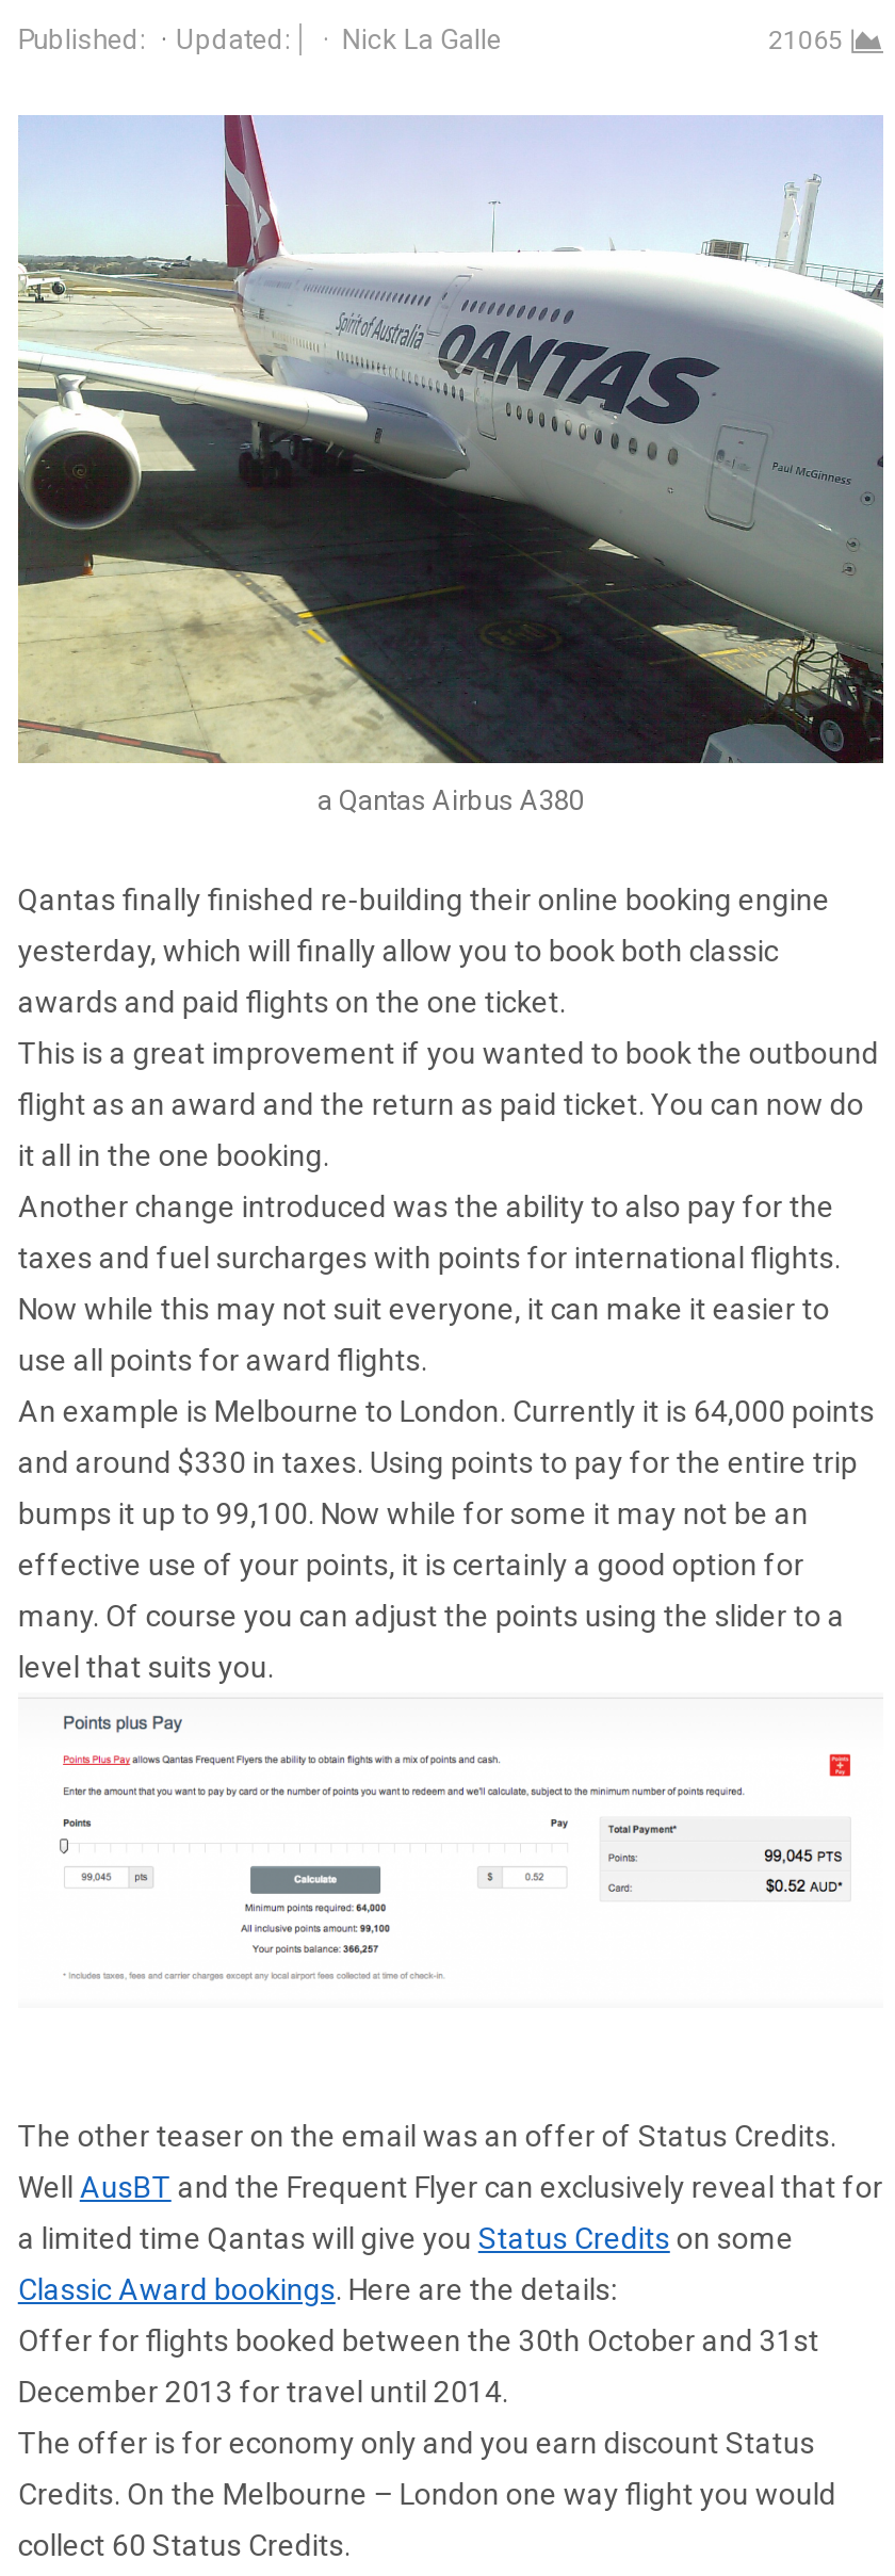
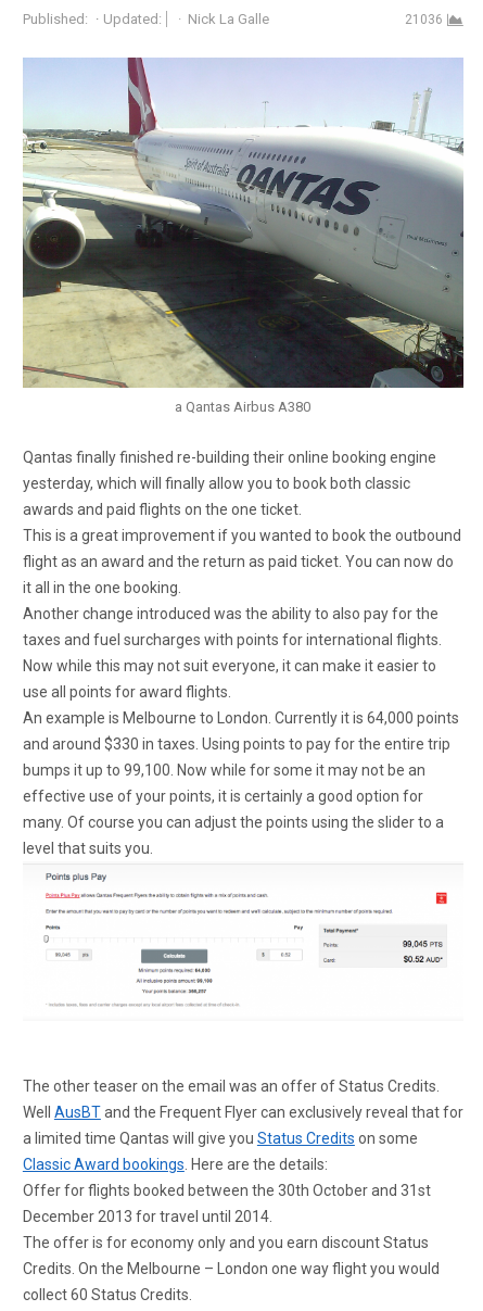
- 21065
+ 21036
